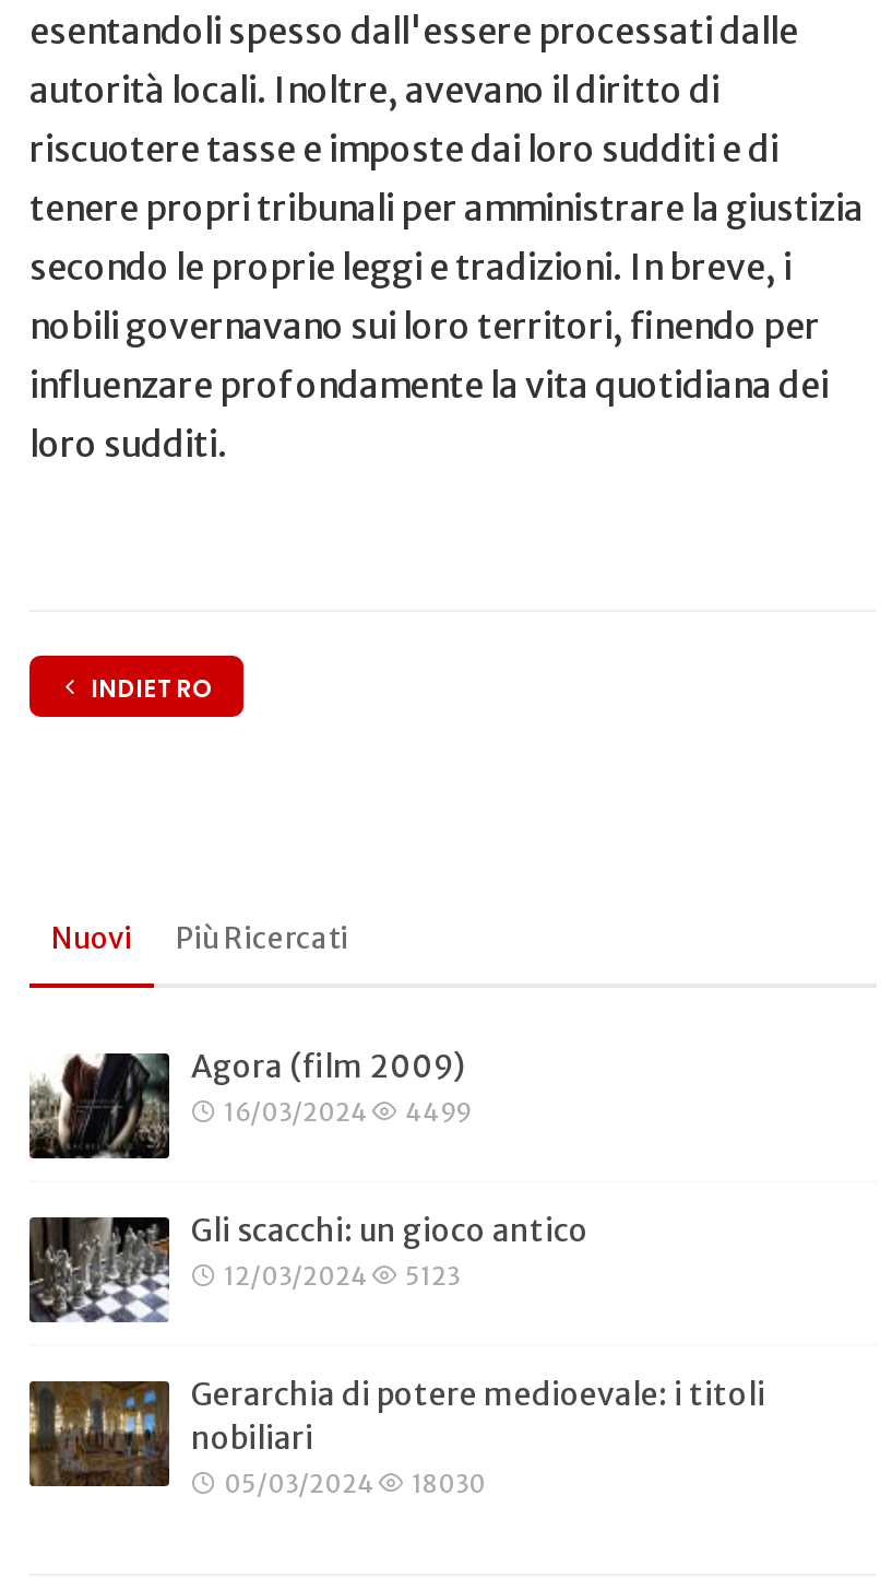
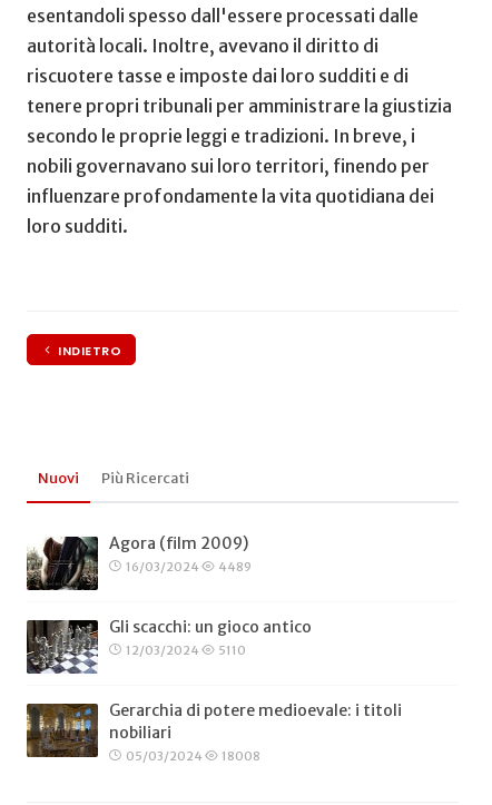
- 16/03/2024 4499
+ 16/03/2024 4489

- 12/03/2024 5123
+ 12/03/2024 5110

- 05/03/2024 18030
+ 05/03/2024 18008
